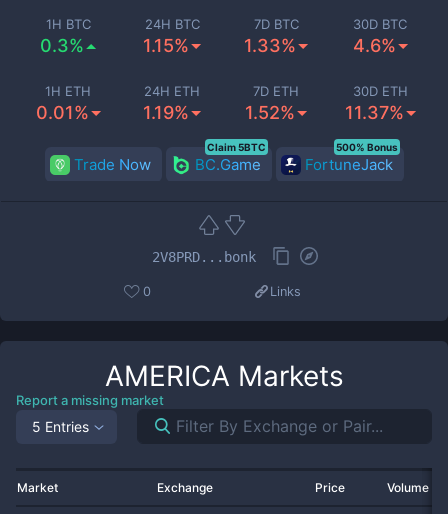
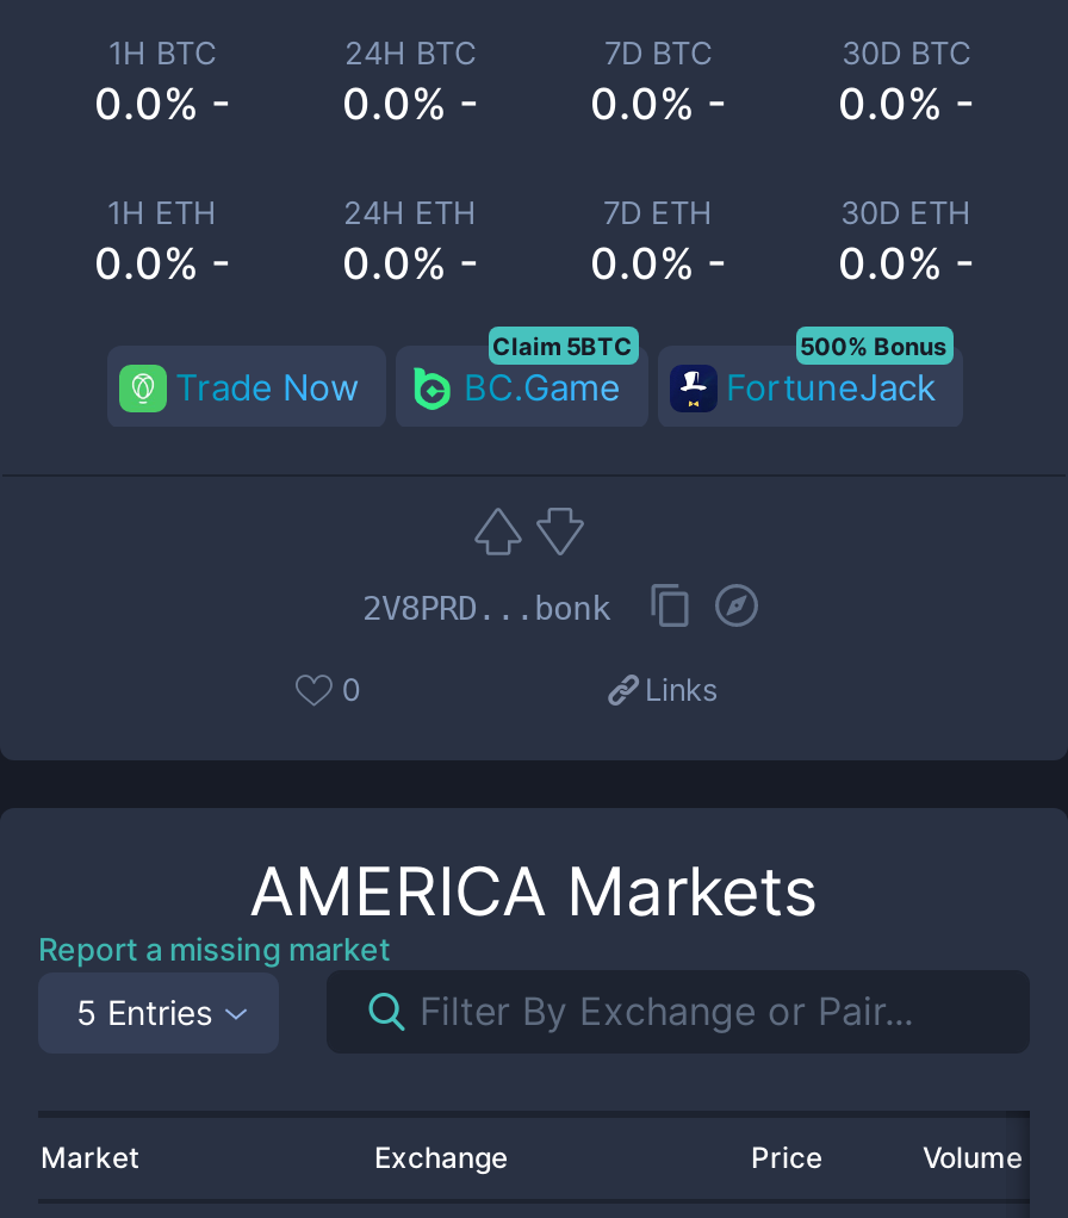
- 0.3%
+ 0.0% -

- 1.15%
+ 0.0% -

- 1.33%
+ 0.0% -

- 4.6%
+ 0.0% -

- 0.01%
+ 0.0% -

- 1.19%
+ 0.0% -

- 1.52%
+ 0.0% -

- 11.37%
+ 0.0% -
